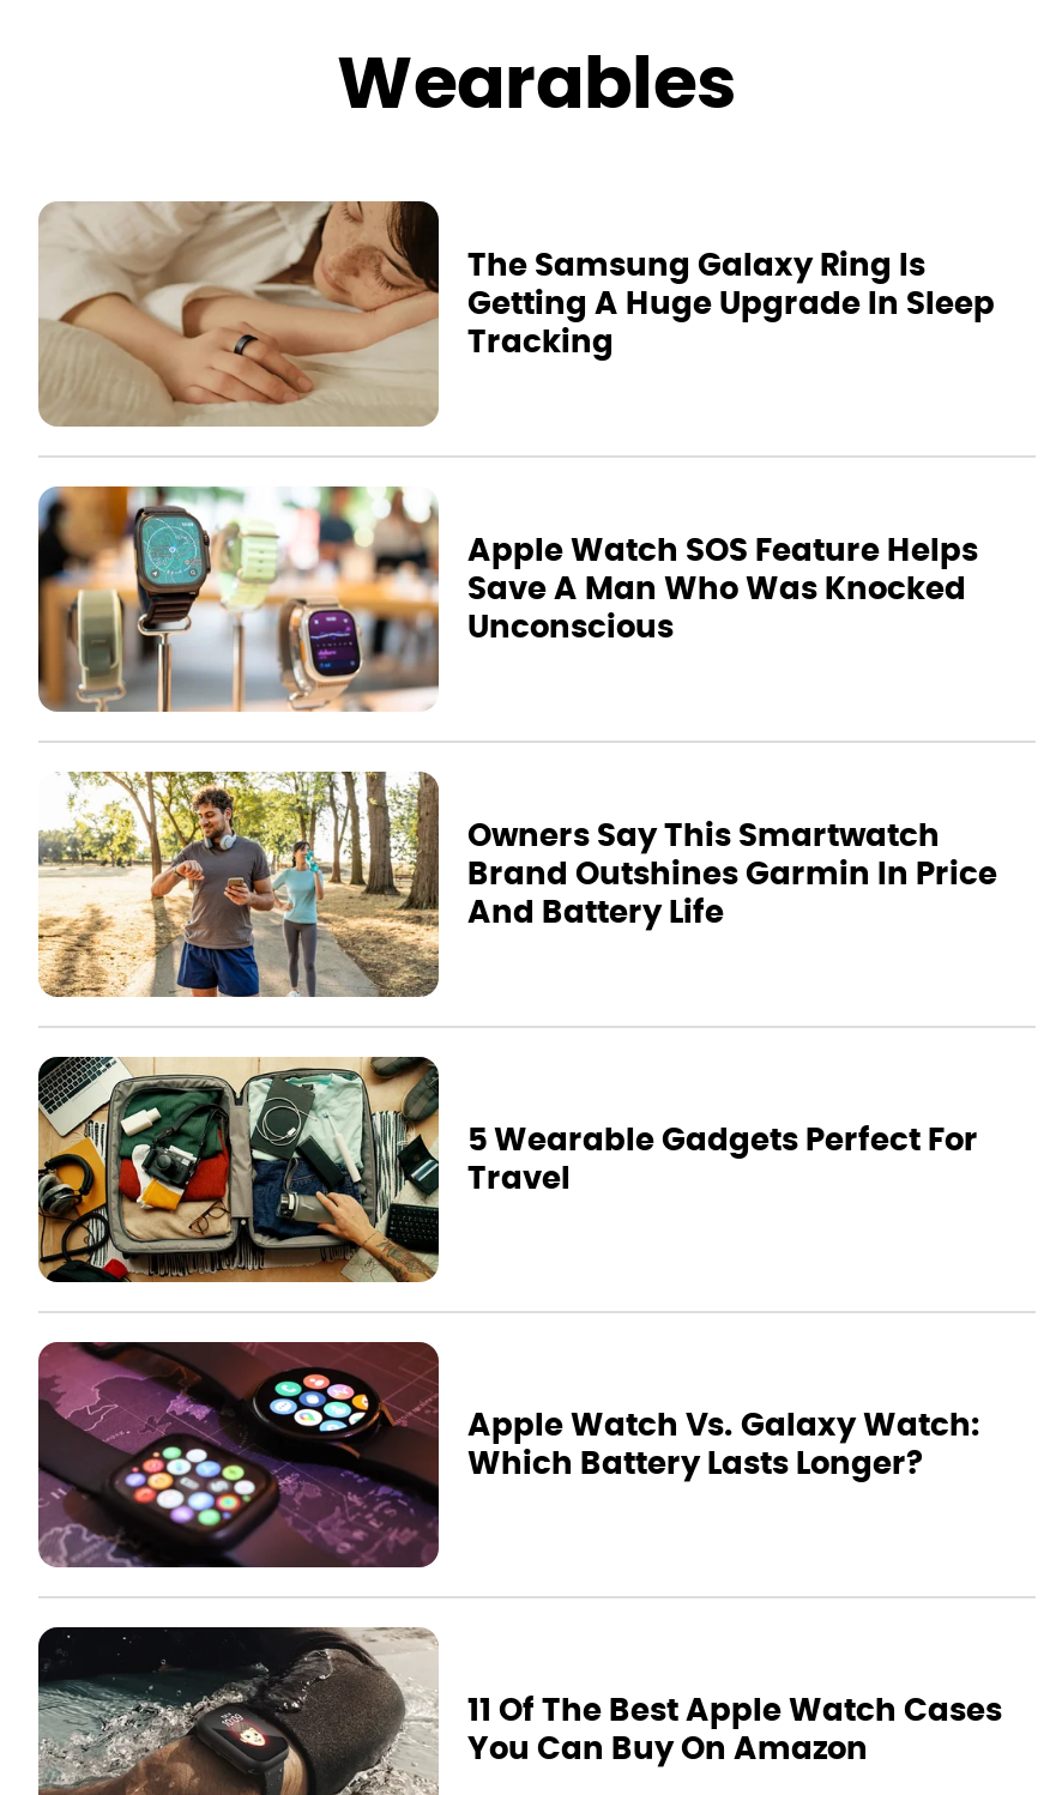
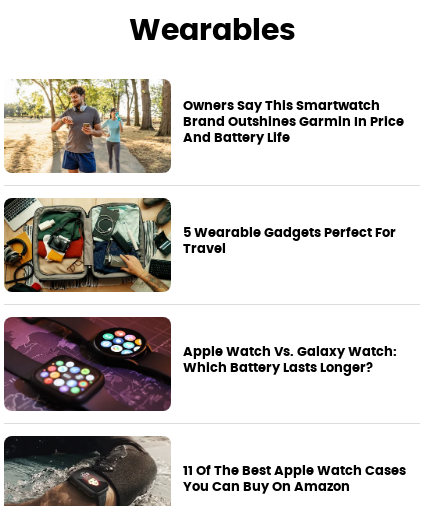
- [image]
- The Samsung Galaxy Ring Is
- Getting A Huge Upgrade In Sleep
- Tracking

- [image]
- Apple Watch SOS Feature Helps
- Save A Man Who Was Knocked
- Unconscious
